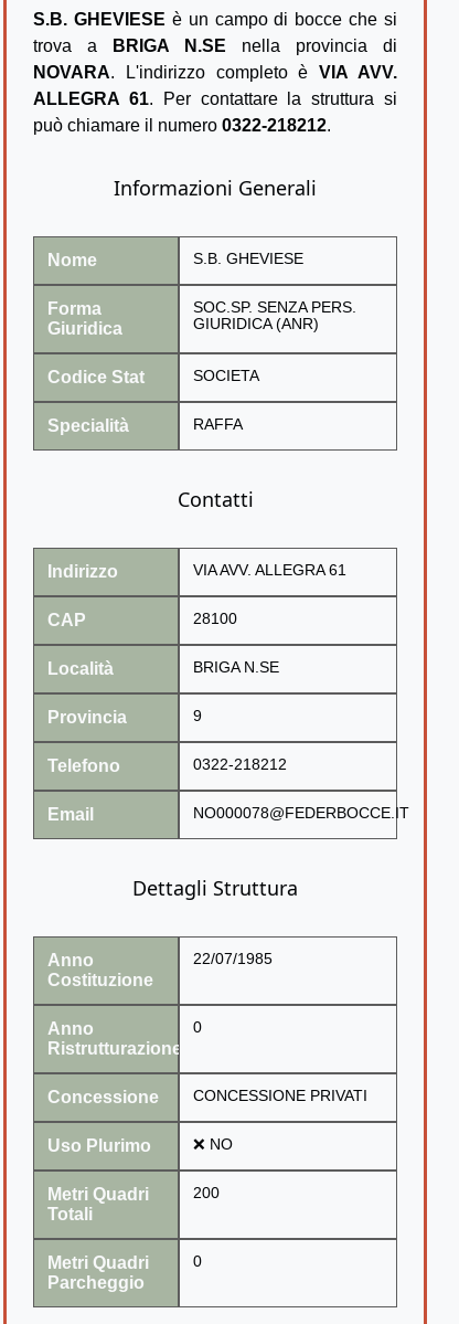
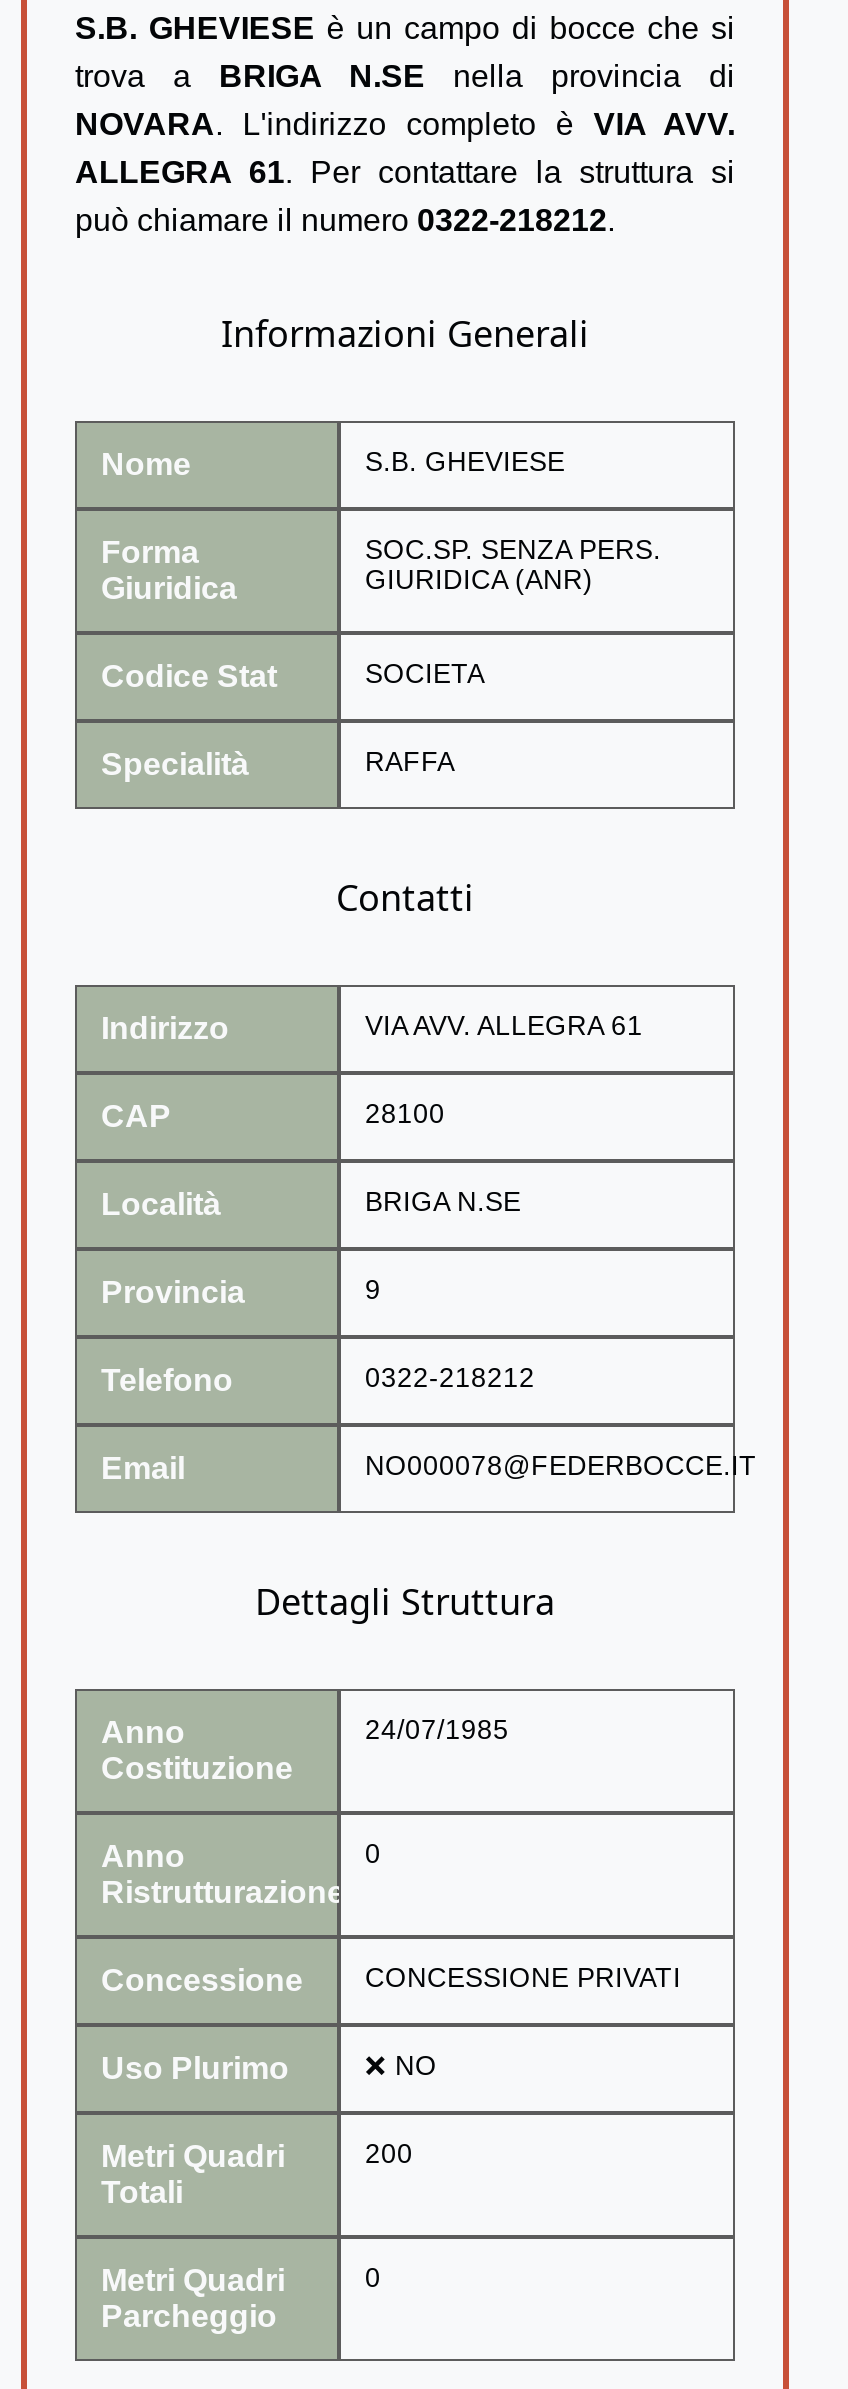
- 22/07/1985
+ 24/07/1985
